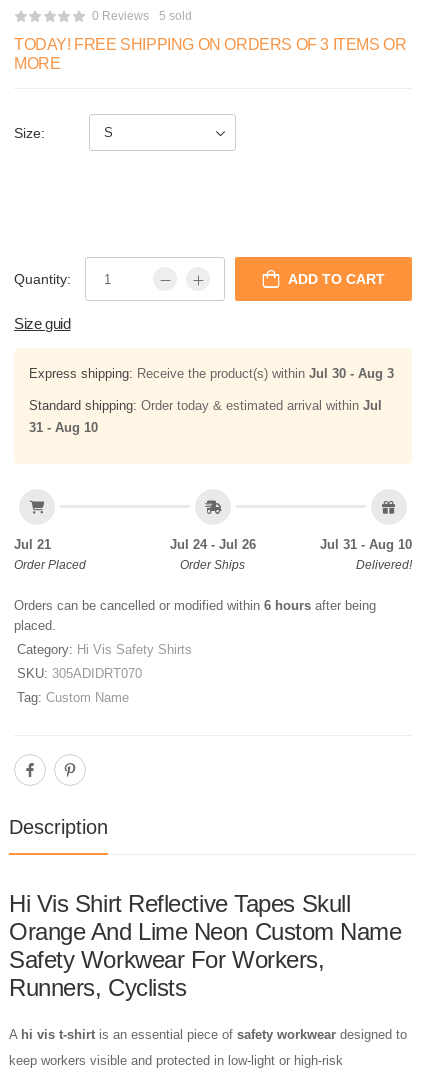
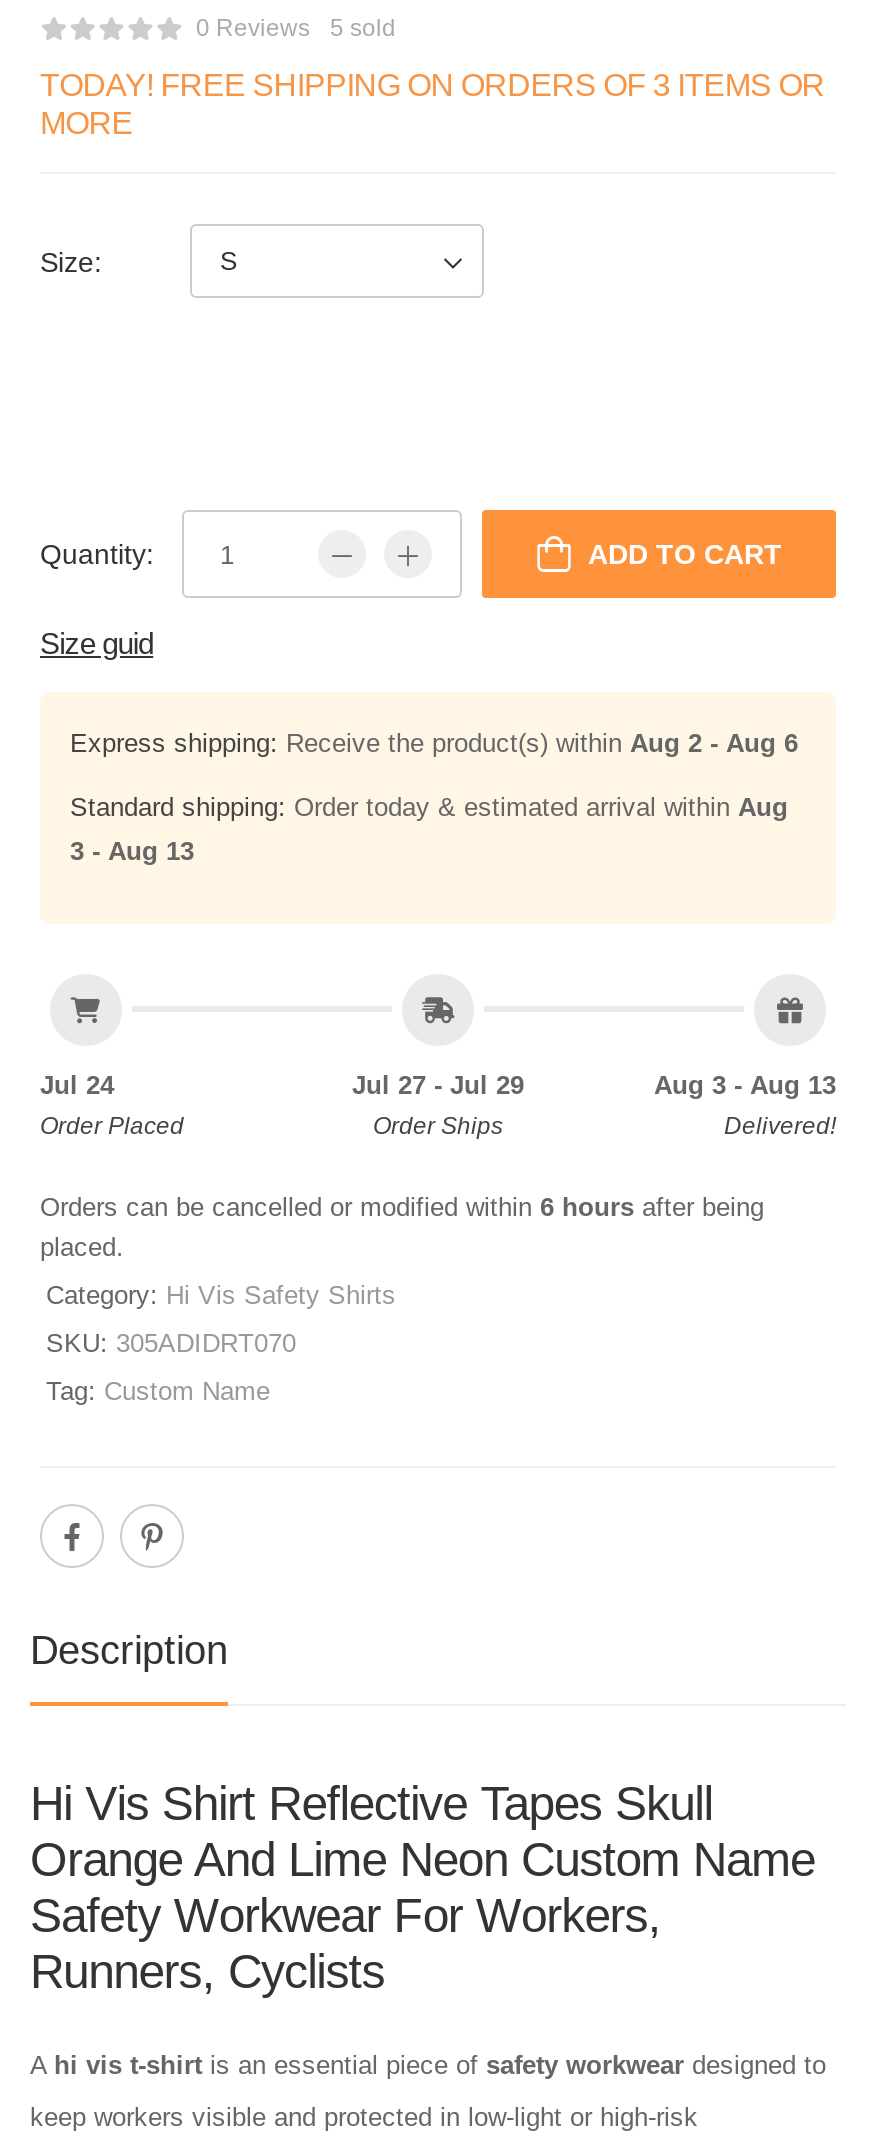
- Express shipping: Receive the product(s) within Jul 30 - Aug 3
+ Express shipping: Receive the product(s) within Aug 2 - Aug 6

- Standard shipping: Order today & estimated arrival within Jul
+ Standard shipping: Order today & estimated arrival within Aug

- 31 - Aug 10
+ 3 - Aug 13

- Jul 21
+ Jul 24

- Jul 24 - Jul 26
+ Jul 27 - Jul 29

- Jul 31 - Aug 10
+ Aug 3 - Aug 13
